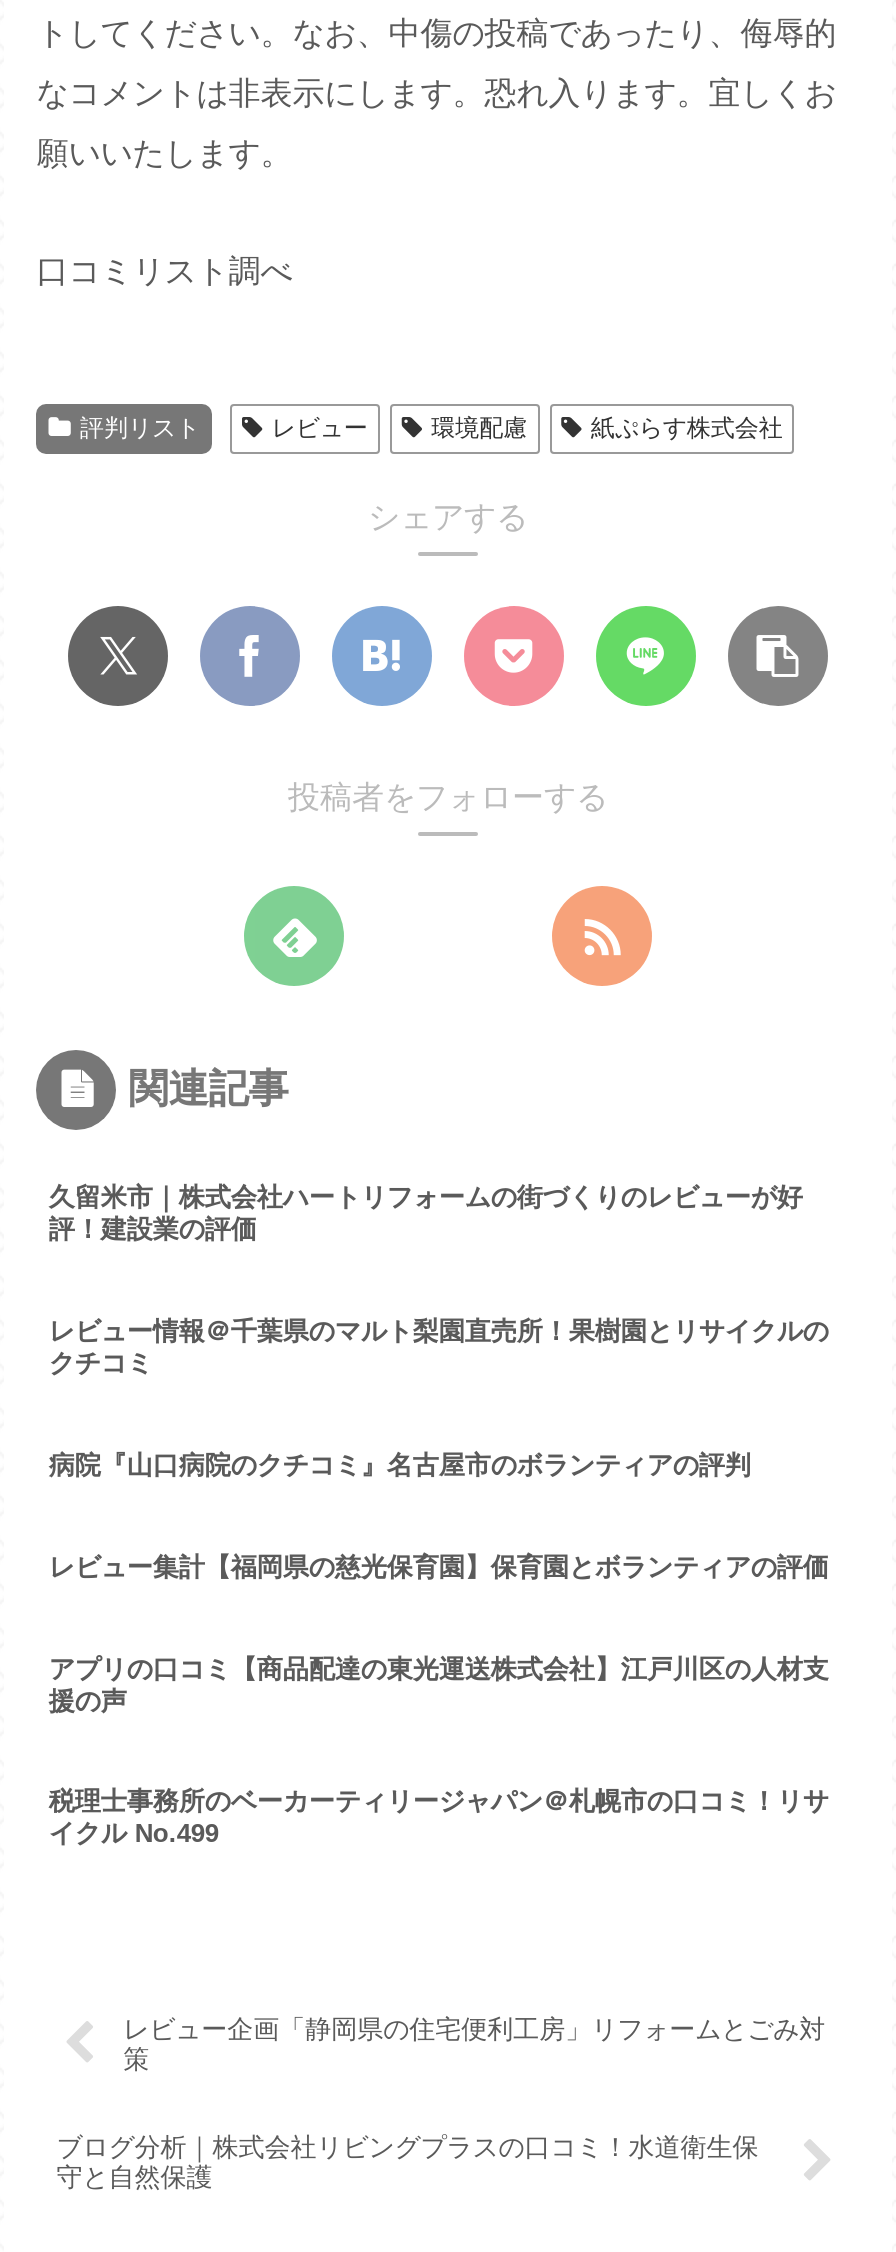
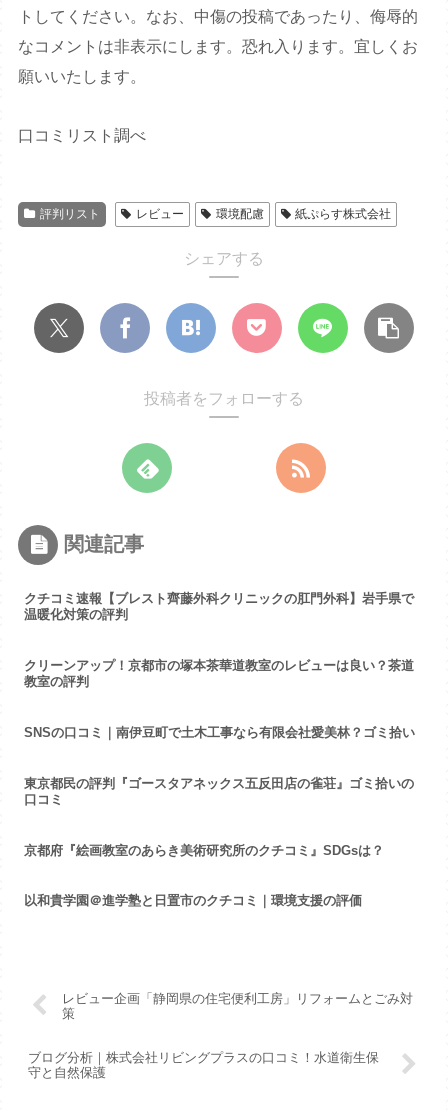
- 久留米市｜株式会社ハートリフォームの街づくりのレビューが好
- 評！建設業の評価
+ クチコミ速報【ブレスト齊藤外科クリニックの肛門外科】岩手県で
+ 温暖化対策の評判

- レビュー情報＠千葉県のマルト梨園直売所！果樹園とリサイクルの
- クチコミ
+ クリーンアップ！京都市の塚本茶華道教室のレビューは良い？茶道
+ 教室の評判

- 病院『山口病院のクチコミ』名古屋市のボランティアの評判
+ SNSの口コミ｜南伊豆町で土木工事なら有限会社愛美林？ゴミ拾い

- レビュー集計【福岡県の慈光保育園】保育園とボランティアの評価
+ 東京都民の評判『ゴースタアネックス五反田店の雀荘』ゴミ拾いの
+ 口コミ

- アプリの口コミ【商品配達の東光運送株式会社】江戸川区の人材支
- 援の声
+ 京都府『絵画教室のあらき美術研究所のクチコミ』SDGsは？

- 税理士事務所のベーカーティリージャパン＠札幌市の口コミ！リサ
- イクル No.499
+ 以和貴学園＠進学塾と日置市のクチコミ｜環境支援の評価
